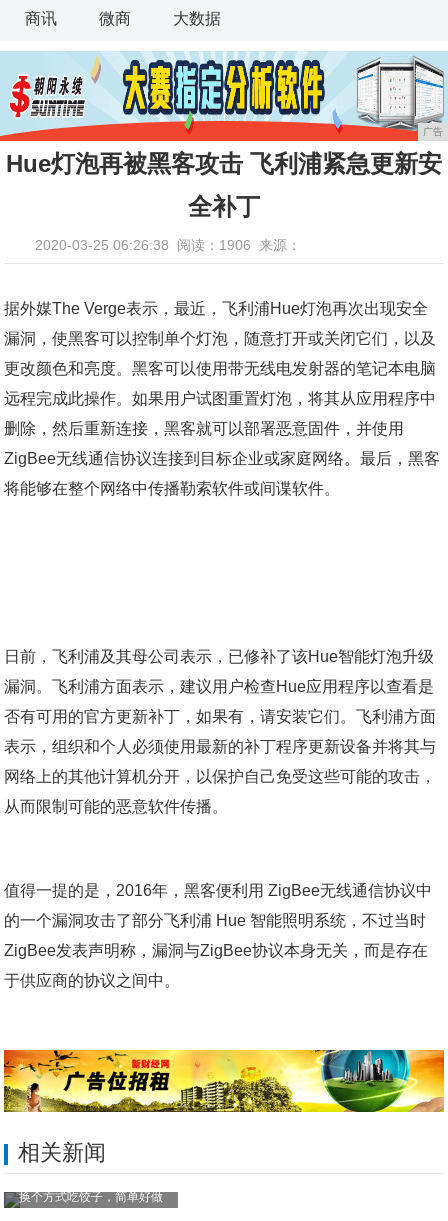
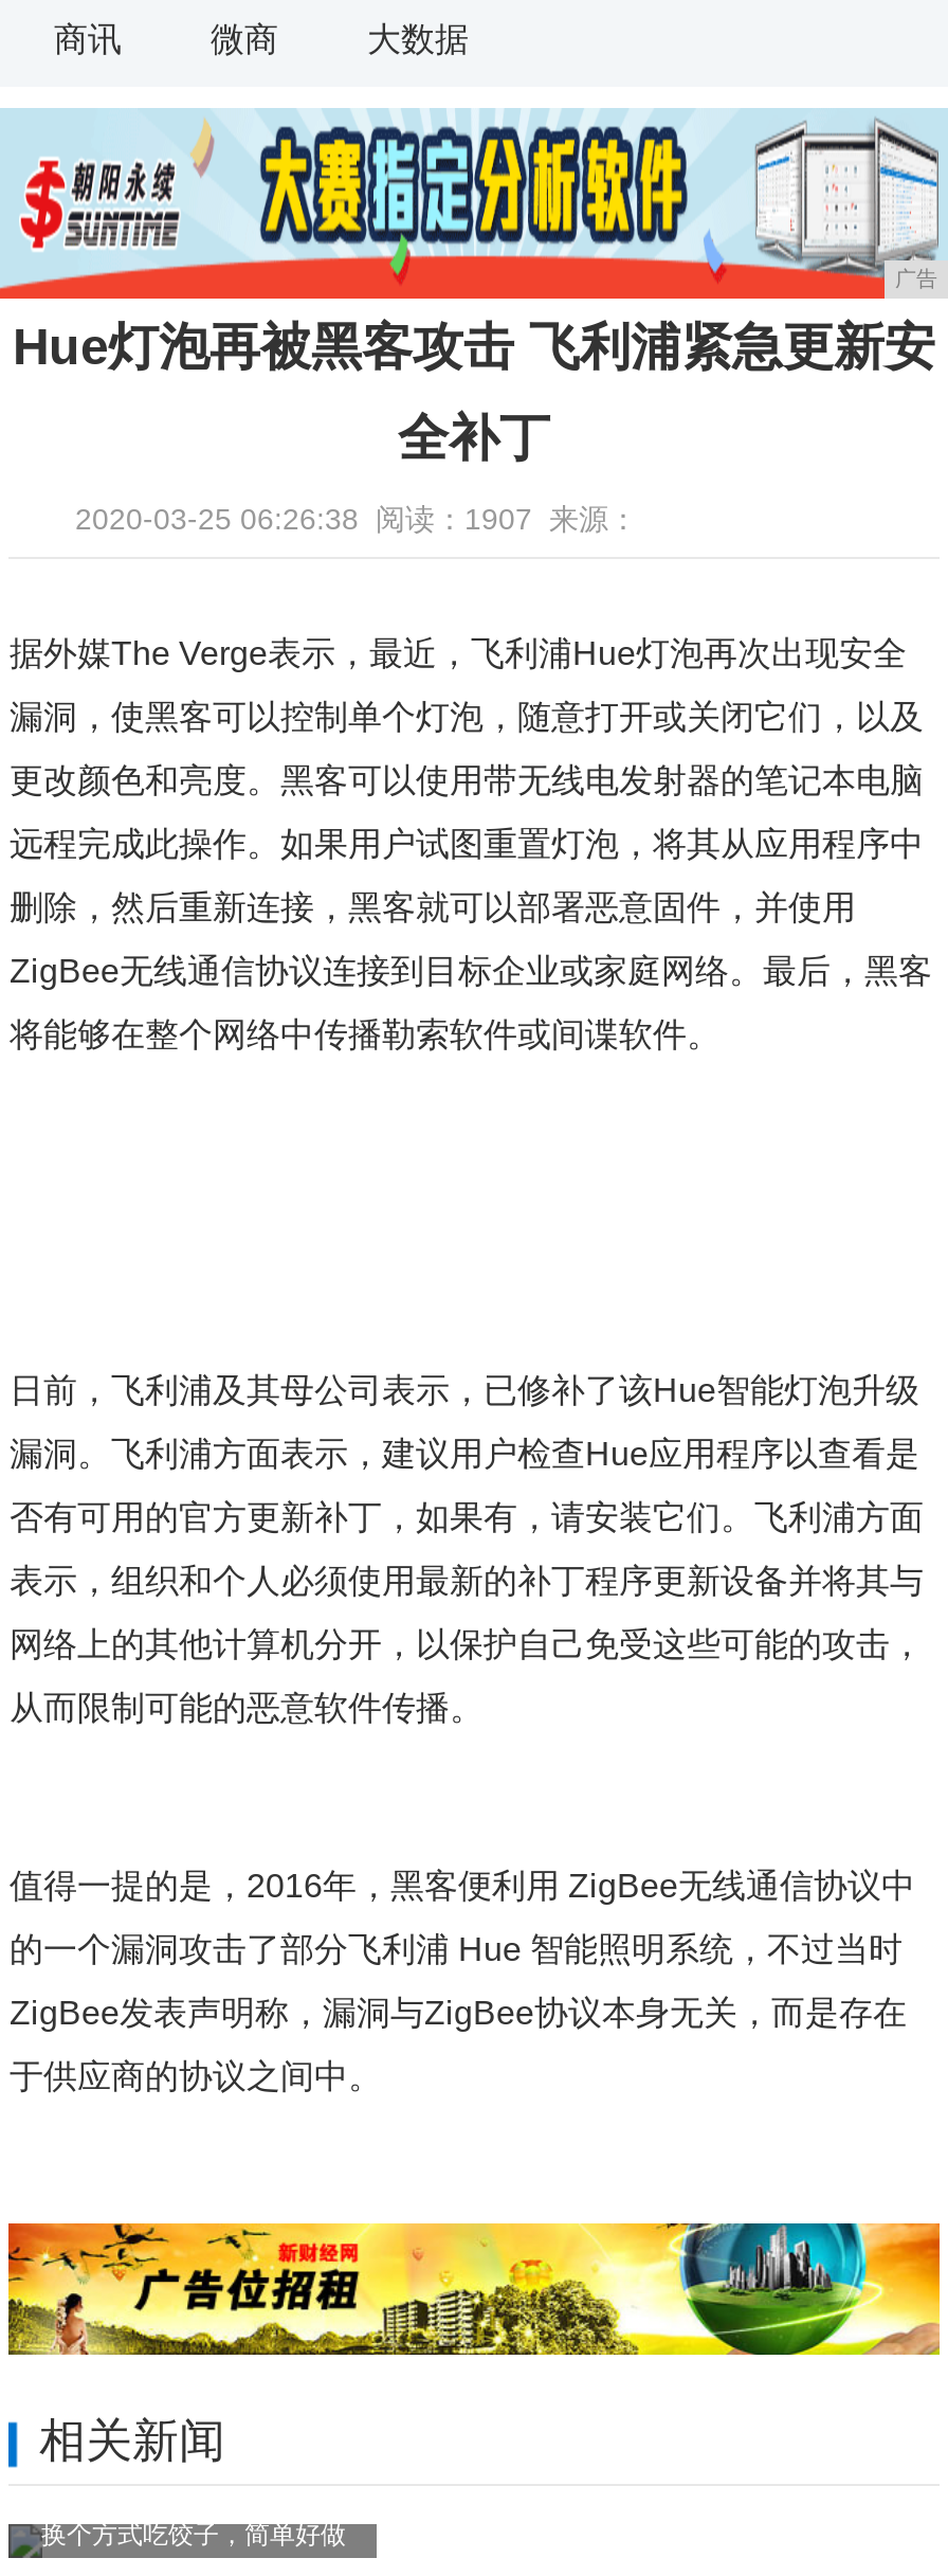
- 2020-03-25 06:26:38阅读：1906来源：
+ 2020-03-25 06:26:38阅读：1907来源：
